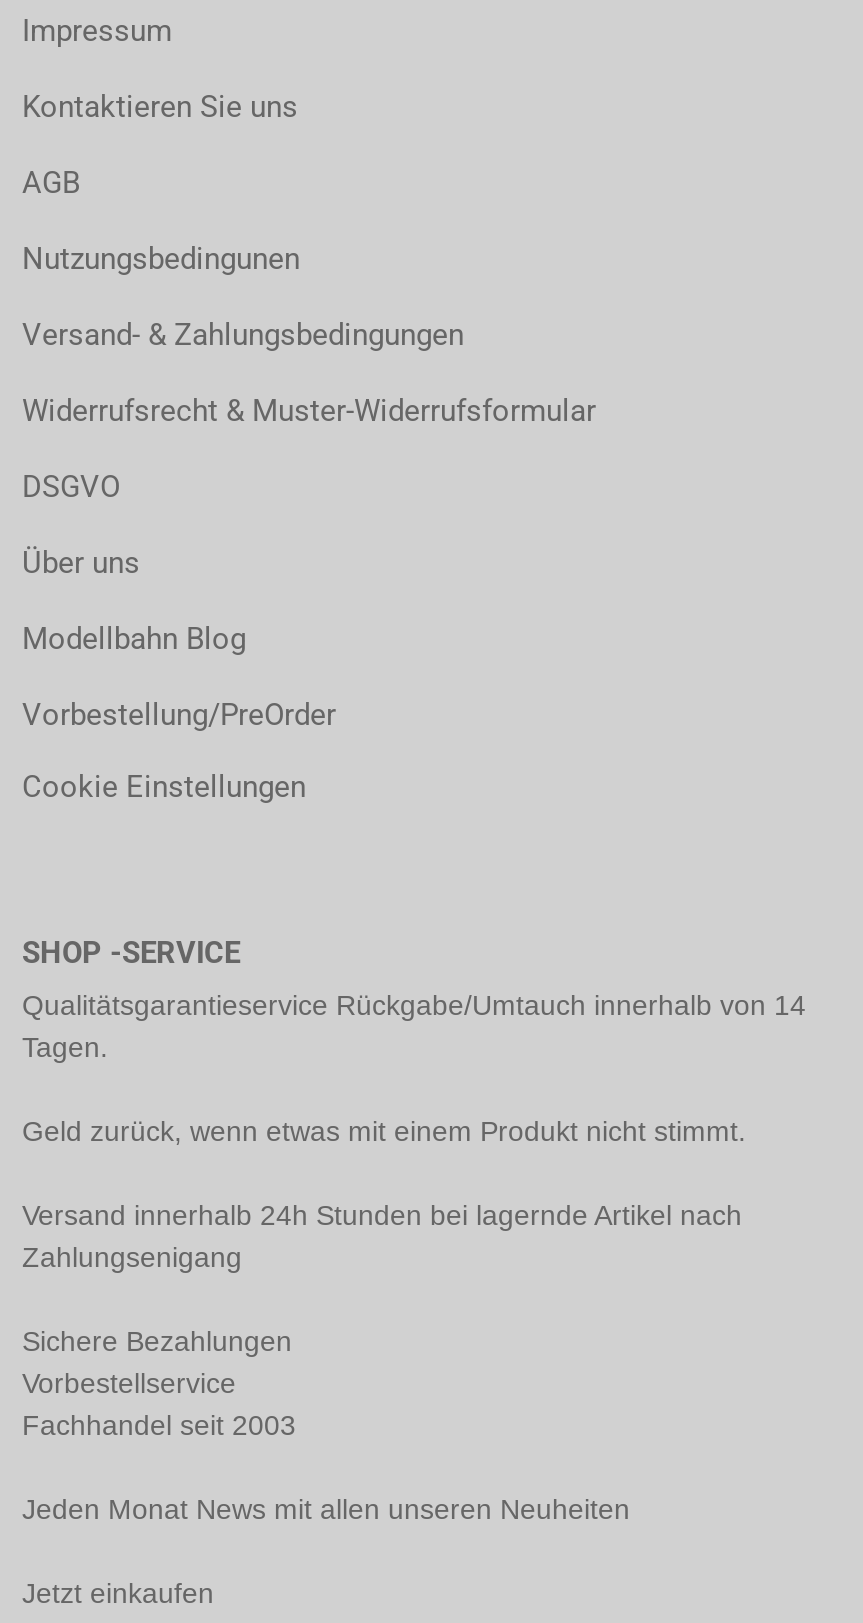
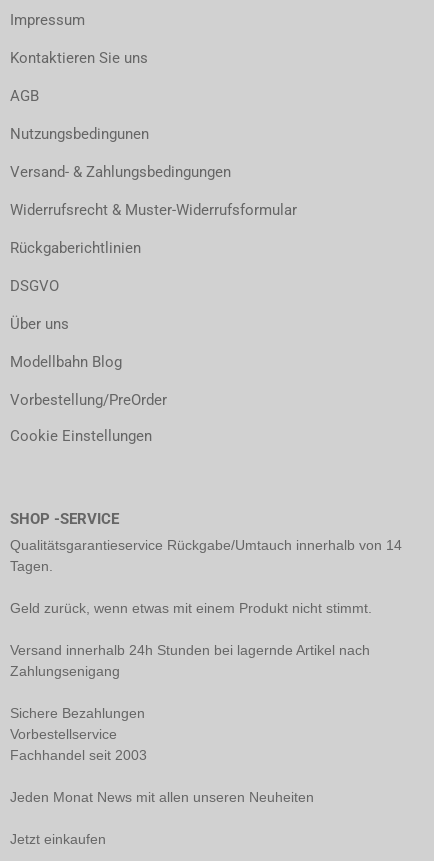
+ Rückgaberichtlinien
